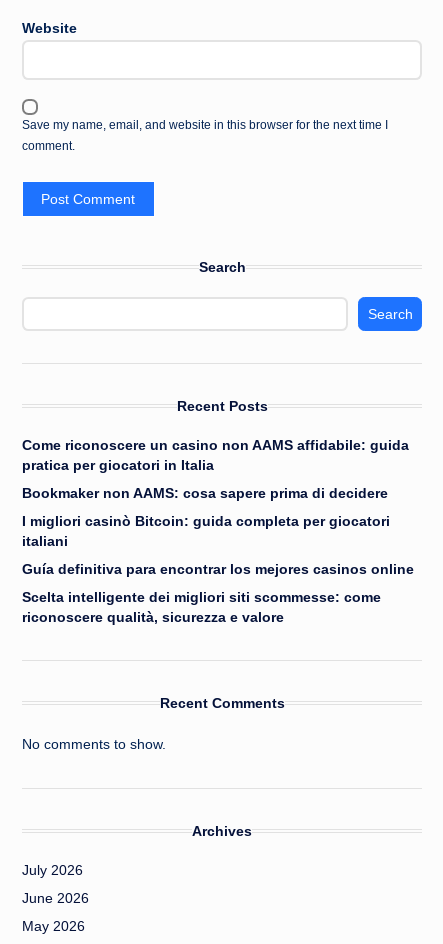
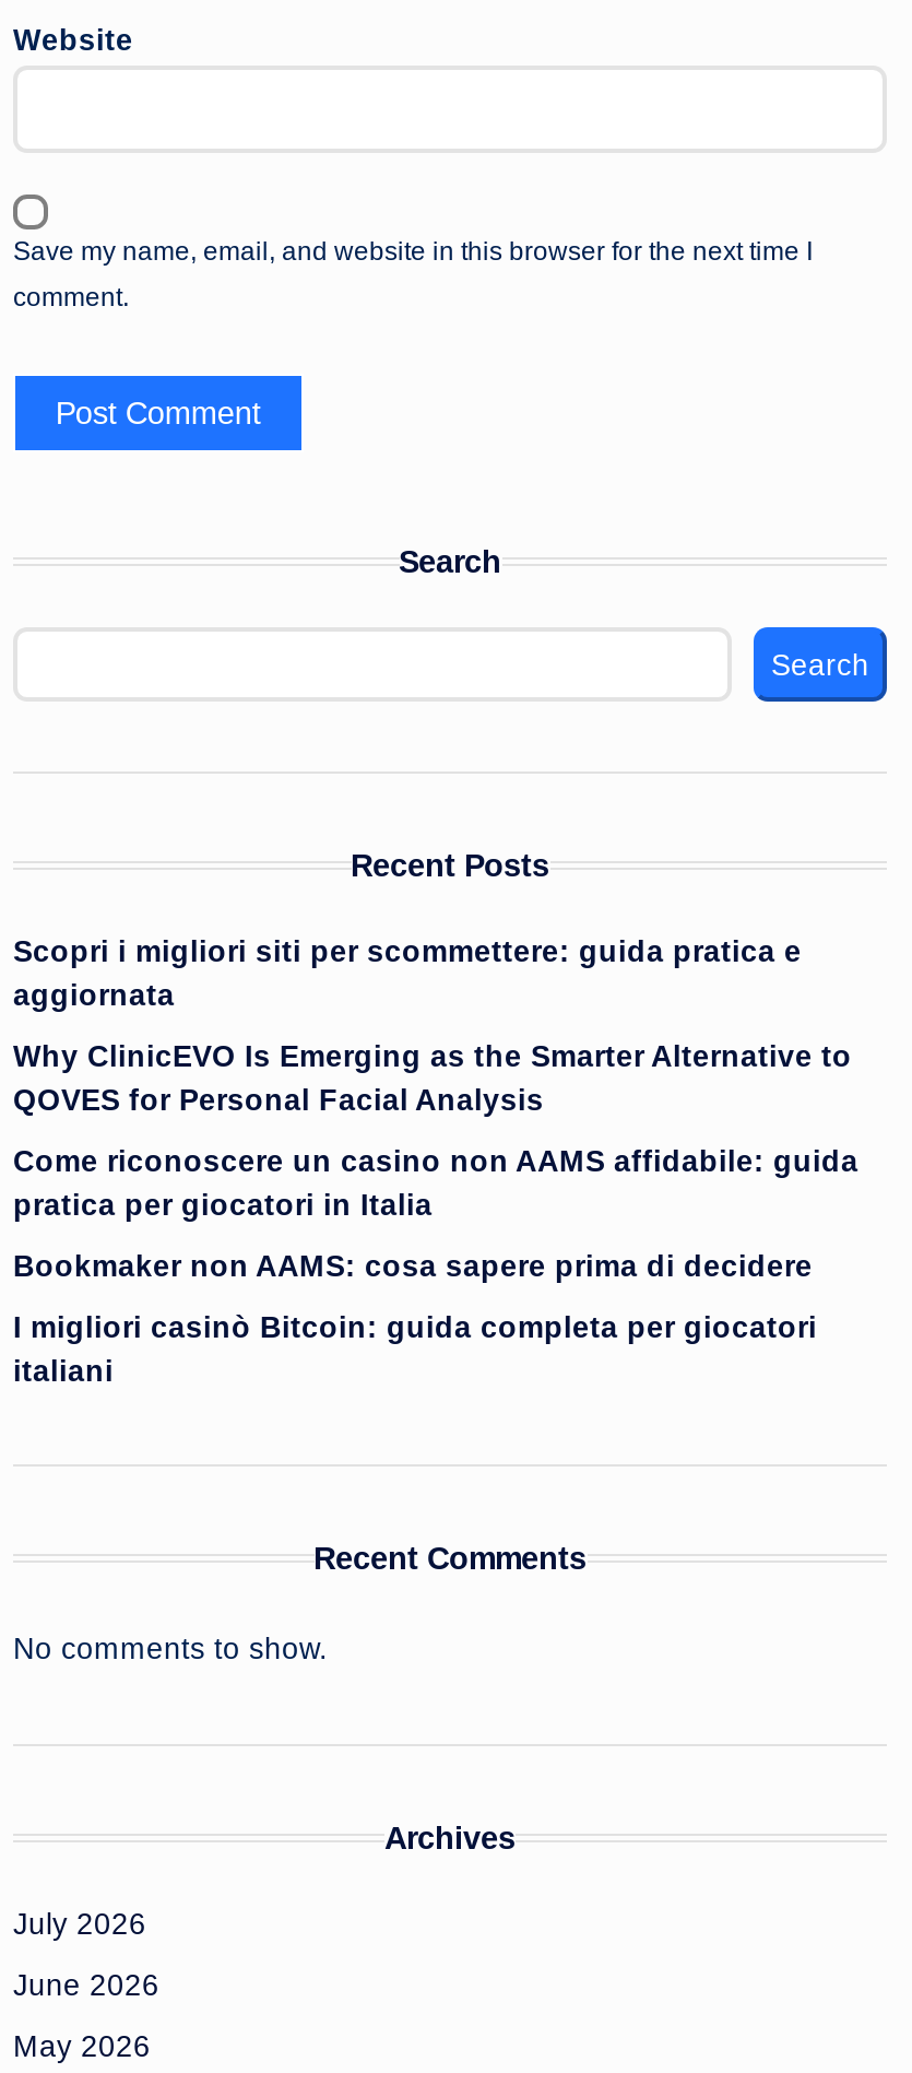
+ Scopri i migliori siti per scommettere: guida pratica e
+ aggiornata
+ Why ClinicEVO Is Emerging as the Smarter Alternative to
+ QOVES for Personal Facial Analysis

moved down: Come riconoscere un casino non AAMS affidabile: guida | pratica per giocatori in Italia | Bookmaker non AAMS: cosa sapere prima di decidere | I migliori casinò Bitcoin: guida completa per giocatori | italiani

- Guía definitiva para encontrar los mejores casinos online
- Scelta intelligente dei migliori siti scommesse: come
- riconoscere qualità, sicurezza e valore
